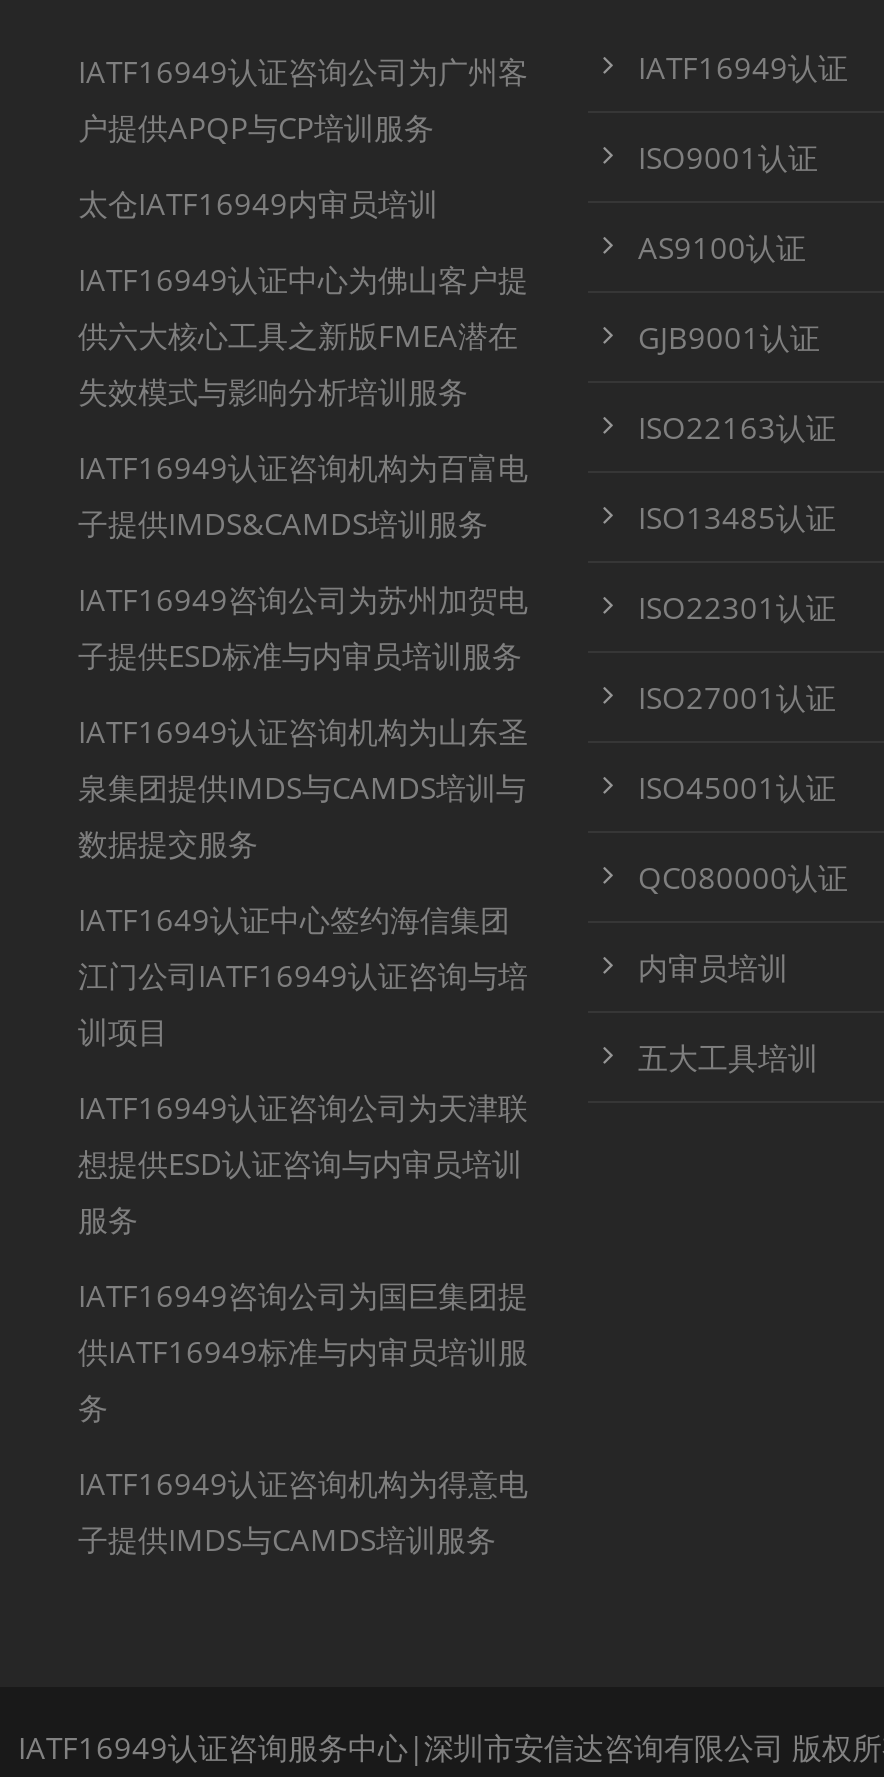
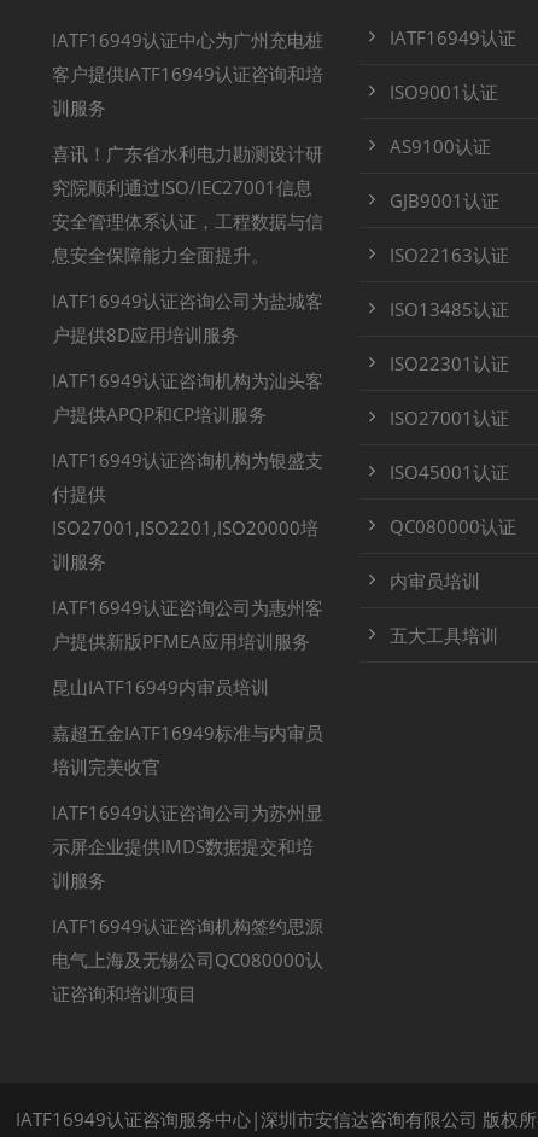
- IATF16949认证咨询公司为广州客
- 户提供APQP与CP培训服务
+ IATF16949认证中心为广州充电桩
+ 客户提供IATF16949认证咨询和培
+ 训服务

- 太仓IATF16949内审员培训
+ 喜讯！广东省水利电力勘测设计研
+ 究院顺利通过ISO/IEC27001信息
+ 安全管理体系认证，工程数据与信
+ 息安全保障能力全面提升。

- IATF16949认证中心为佛山客户提
- 供六大核心工具之新版FMEA潜在
- 失效模式与影响分析培训服务
+ IATF16949认证咨询公司为盐城客
+ 户提供8D应用培训服务

- IATF16949认证咨询机构为百富电
- 子提供IMDS&CAMDS培训服务
+ IATF16949认证咨询机构为汕头客
+ 户提供APQP和CP培训服务

- IATF16949咨询公司为苏州加贺电
- 子提供ESD标准与内审员培训服务
+ IATF16949认证咨询机构为银盛支
+ 付提供
+ ISO27001,ISO2201,ISO20000培
+ 训服务

- IATF16949认证咨询机构为山东圣
- 泉集团提供IMDS与CAMDS培训与
- 数据提交服务
+ IATF16949认证咨询公司为惠州客
+ 户提供新版PFMEA应用培训服务

- IATF1649认证中心签约海信集团
- 江门公司IATF16949认证咨询与培
- 训项目
+ 昆山IATF16949内审员培训

- IATF16949认证咨询公司为天津联
- 想提供ESD认证咨询与内审员培训
- 服务
+ 嘉超五金IATF16949标准与内审员
+ 培训完美收官

- IATF16949咨询公司为国巨集团提
- 供IATF16949标准与内审员培训服
- 务
+ IATF16949认证咨询公司为苏州显
+ 示屏企业提供IMDS数据提交和培
+ 训服务

- IATF16949认证咨询机构为得意电
- 子提供IMDS与CAMDS培训服务
+ IATF16949认证咨询机构签约思源
+ 电气上海及无锡公司QC080000认
+ 证咨询和培训项目
